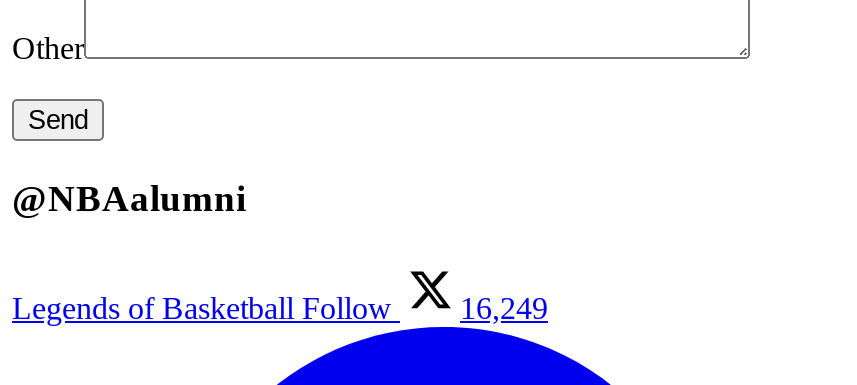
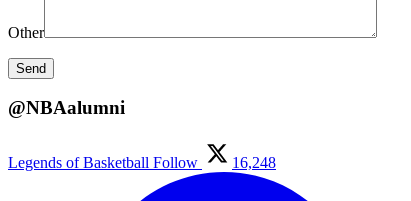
- Legends of Basketball Follow 16,249
+ Legends of Basketball Follow 16,248
